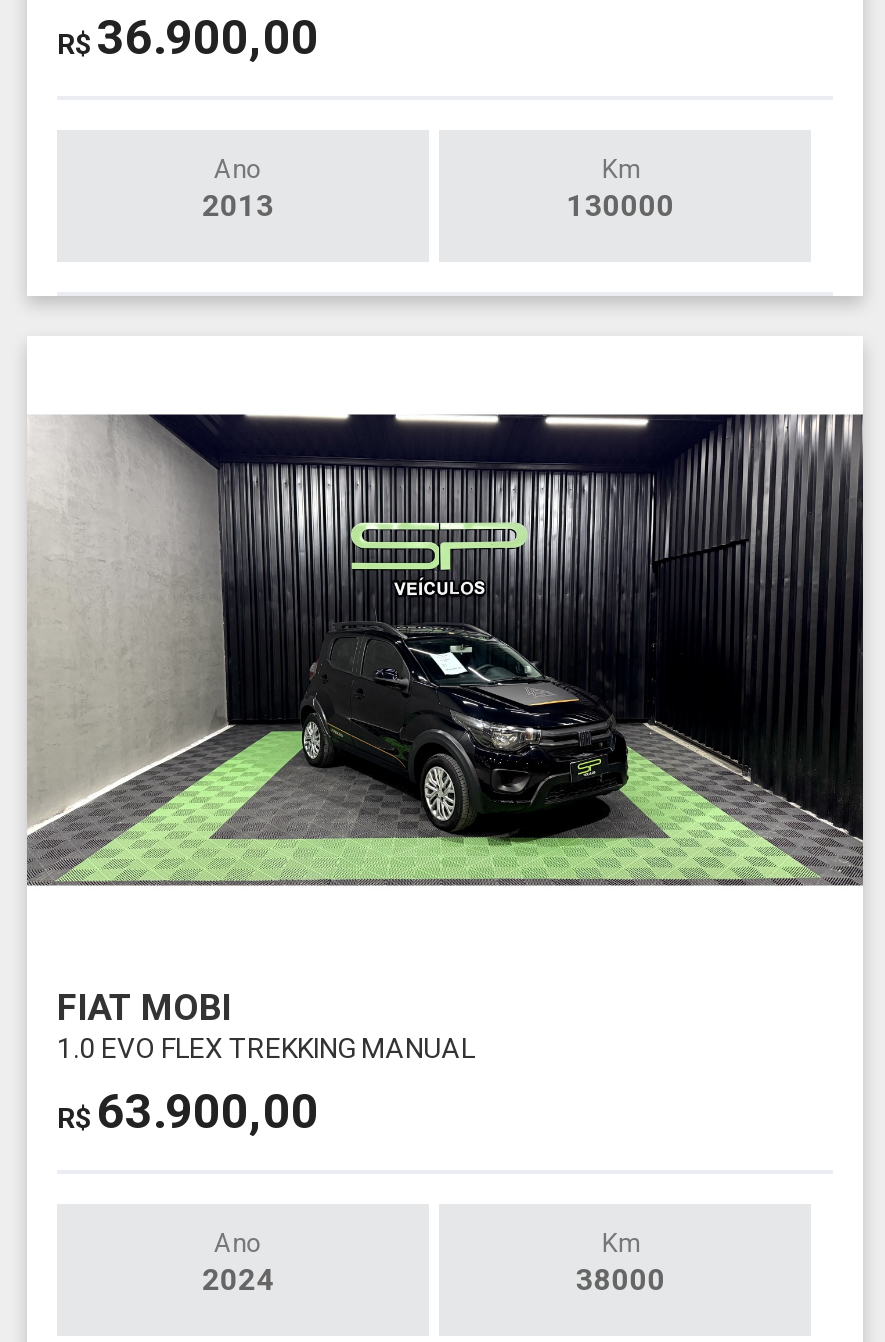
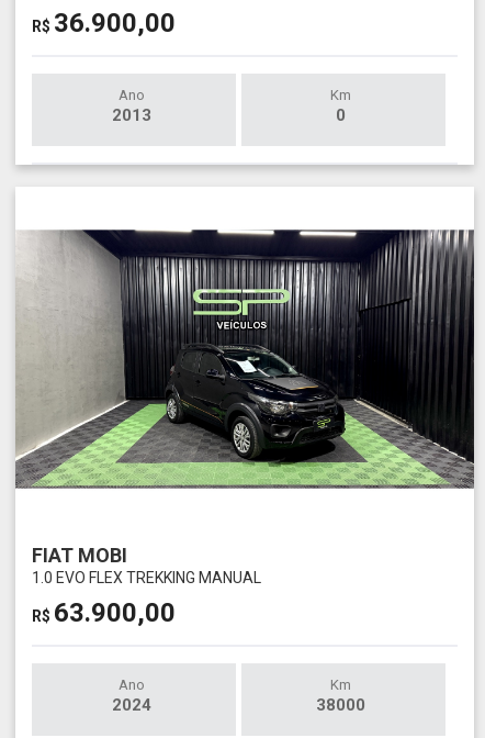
- 130000
+ 0
